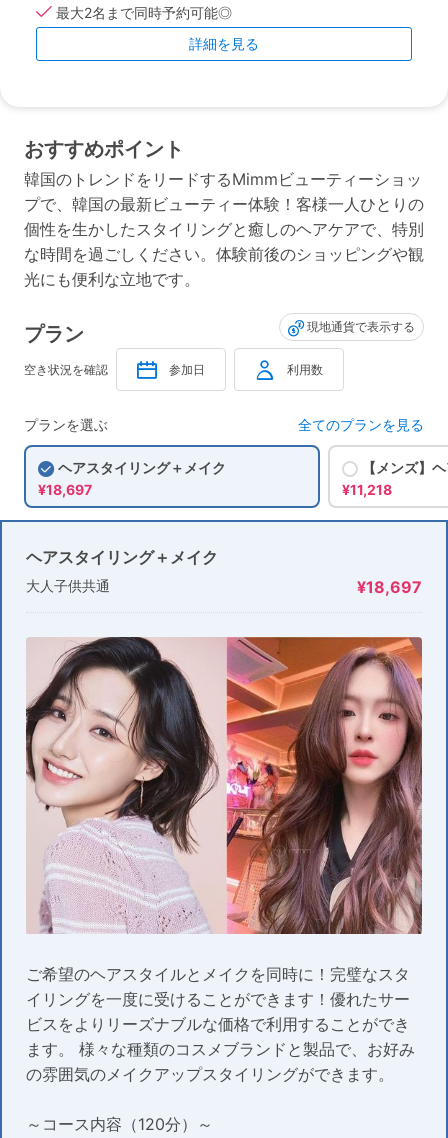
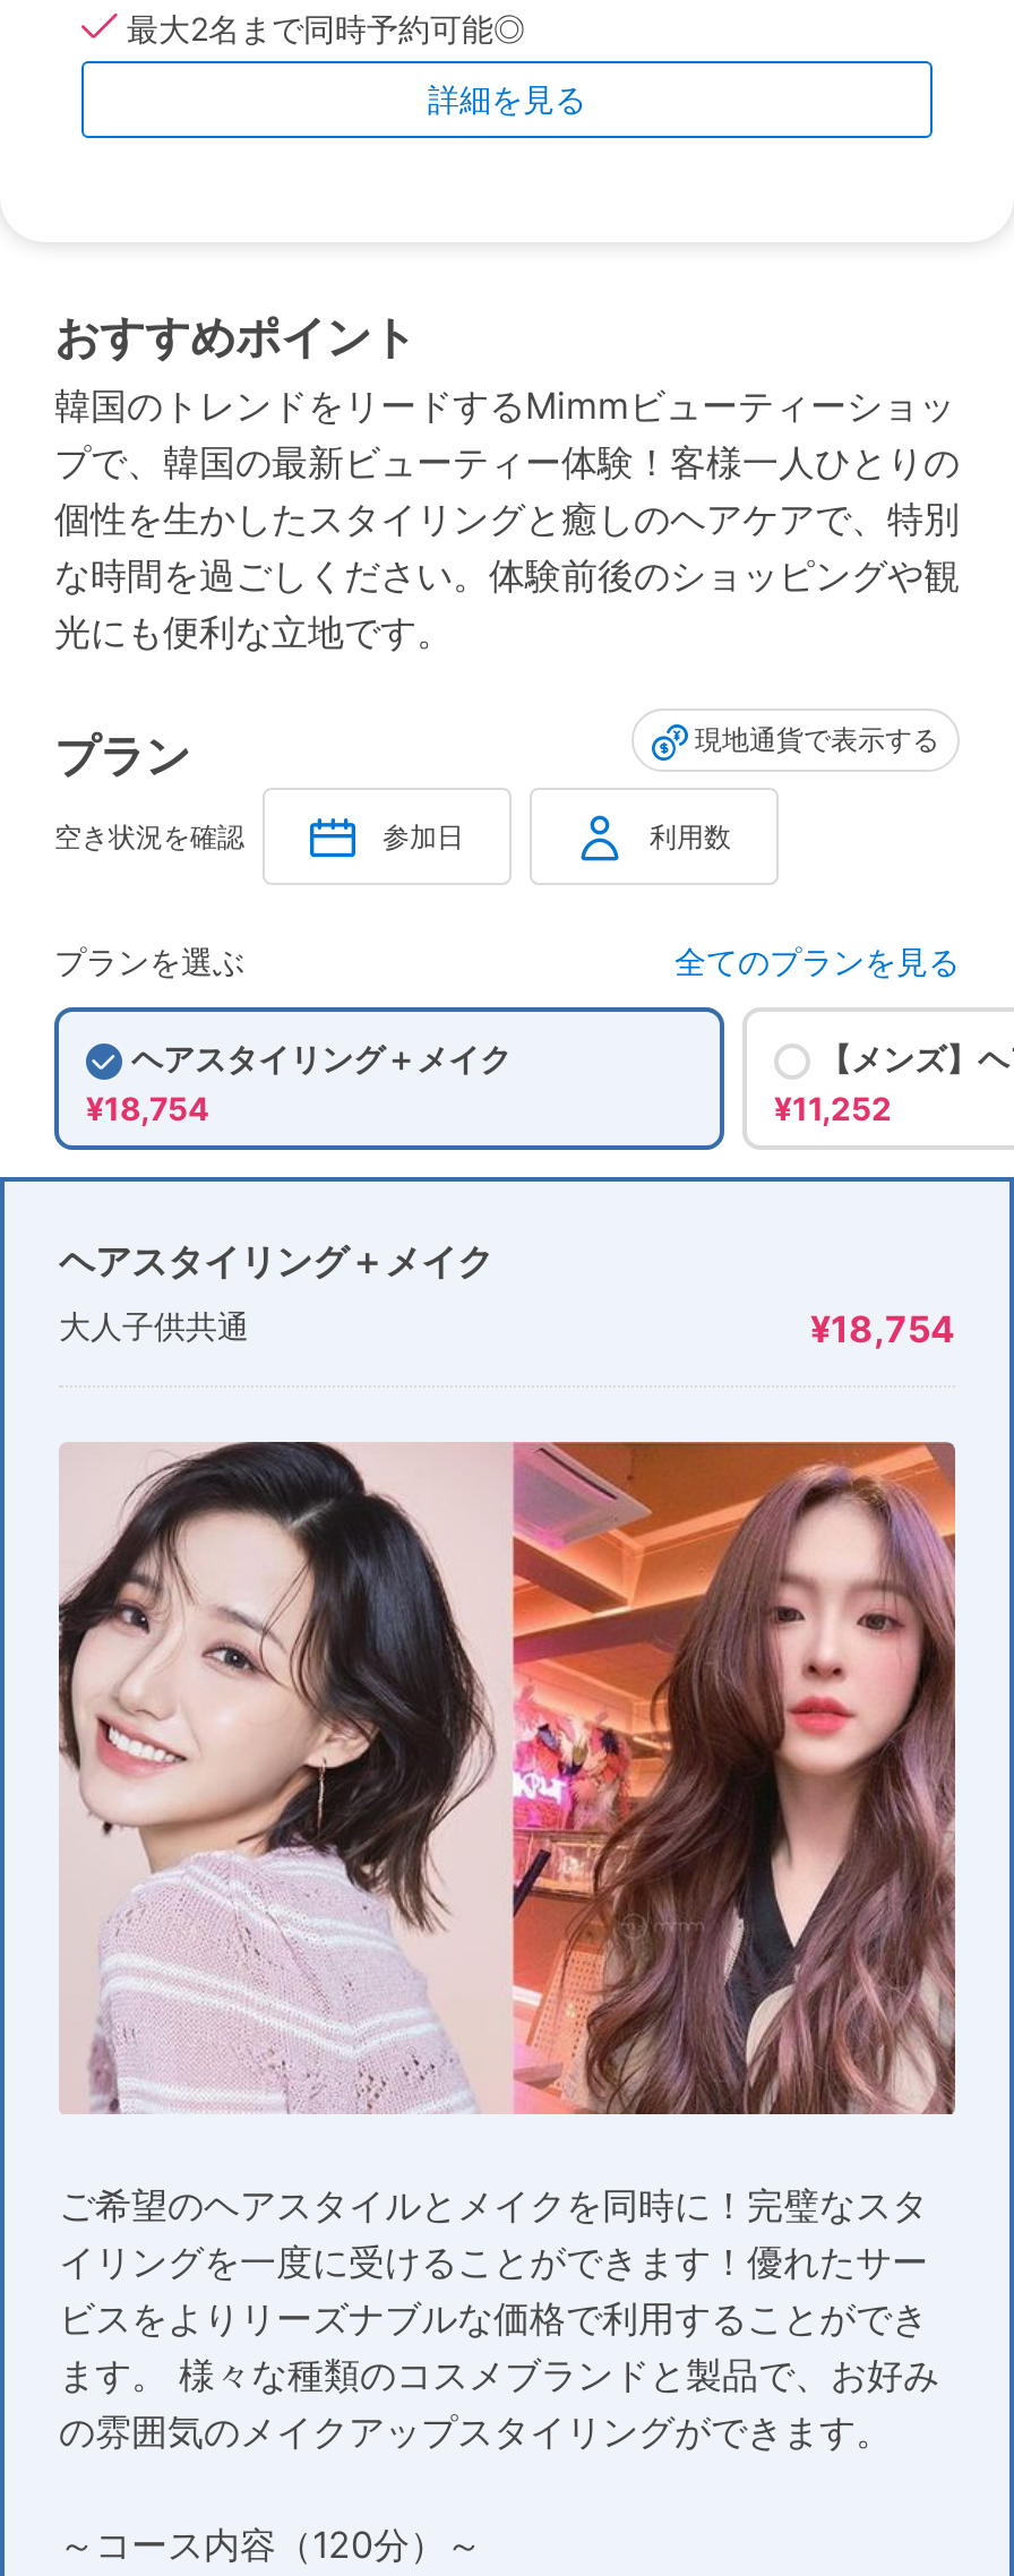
- ¥18,697
+ ¥18,754

- ¥11,218
+ ¥11,252

- ¥18,697
+ ¥18,754
